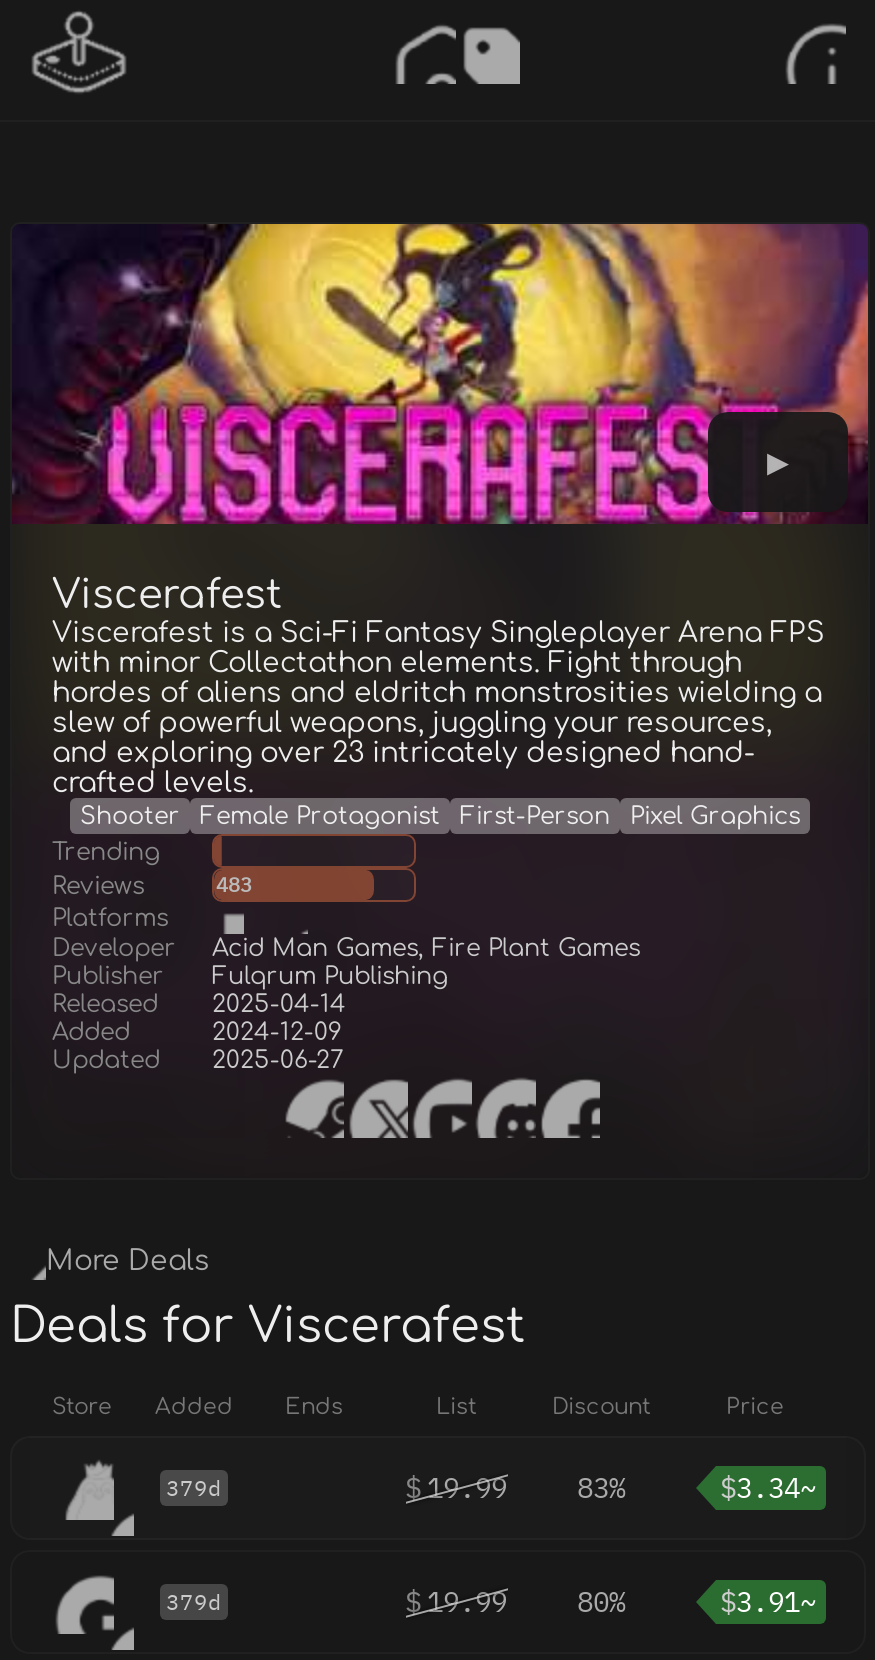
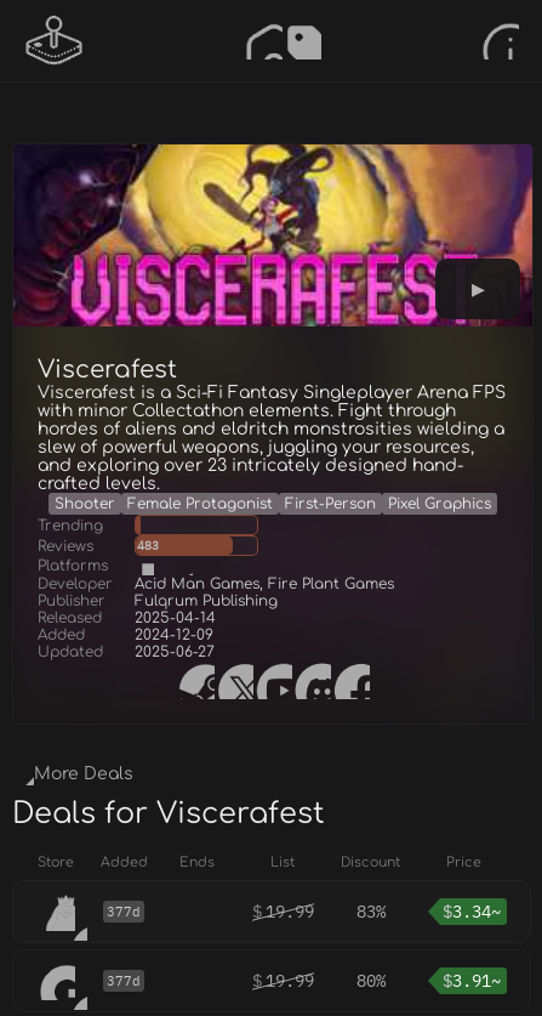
- 379d
+ 377d

- 379d
+ 377d
